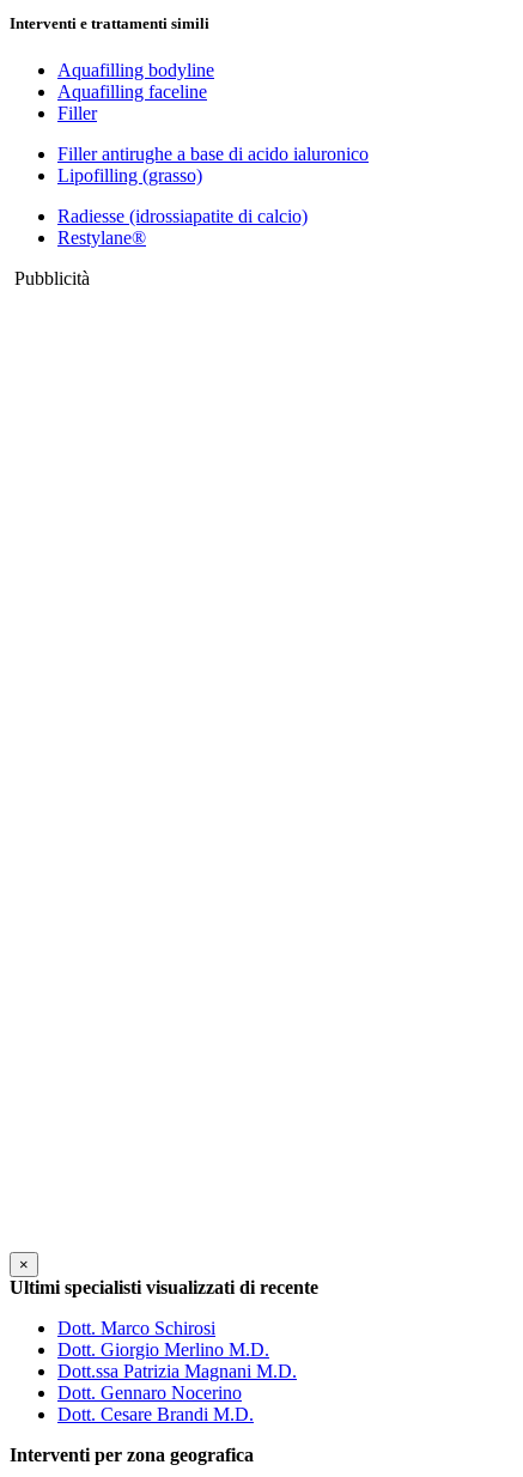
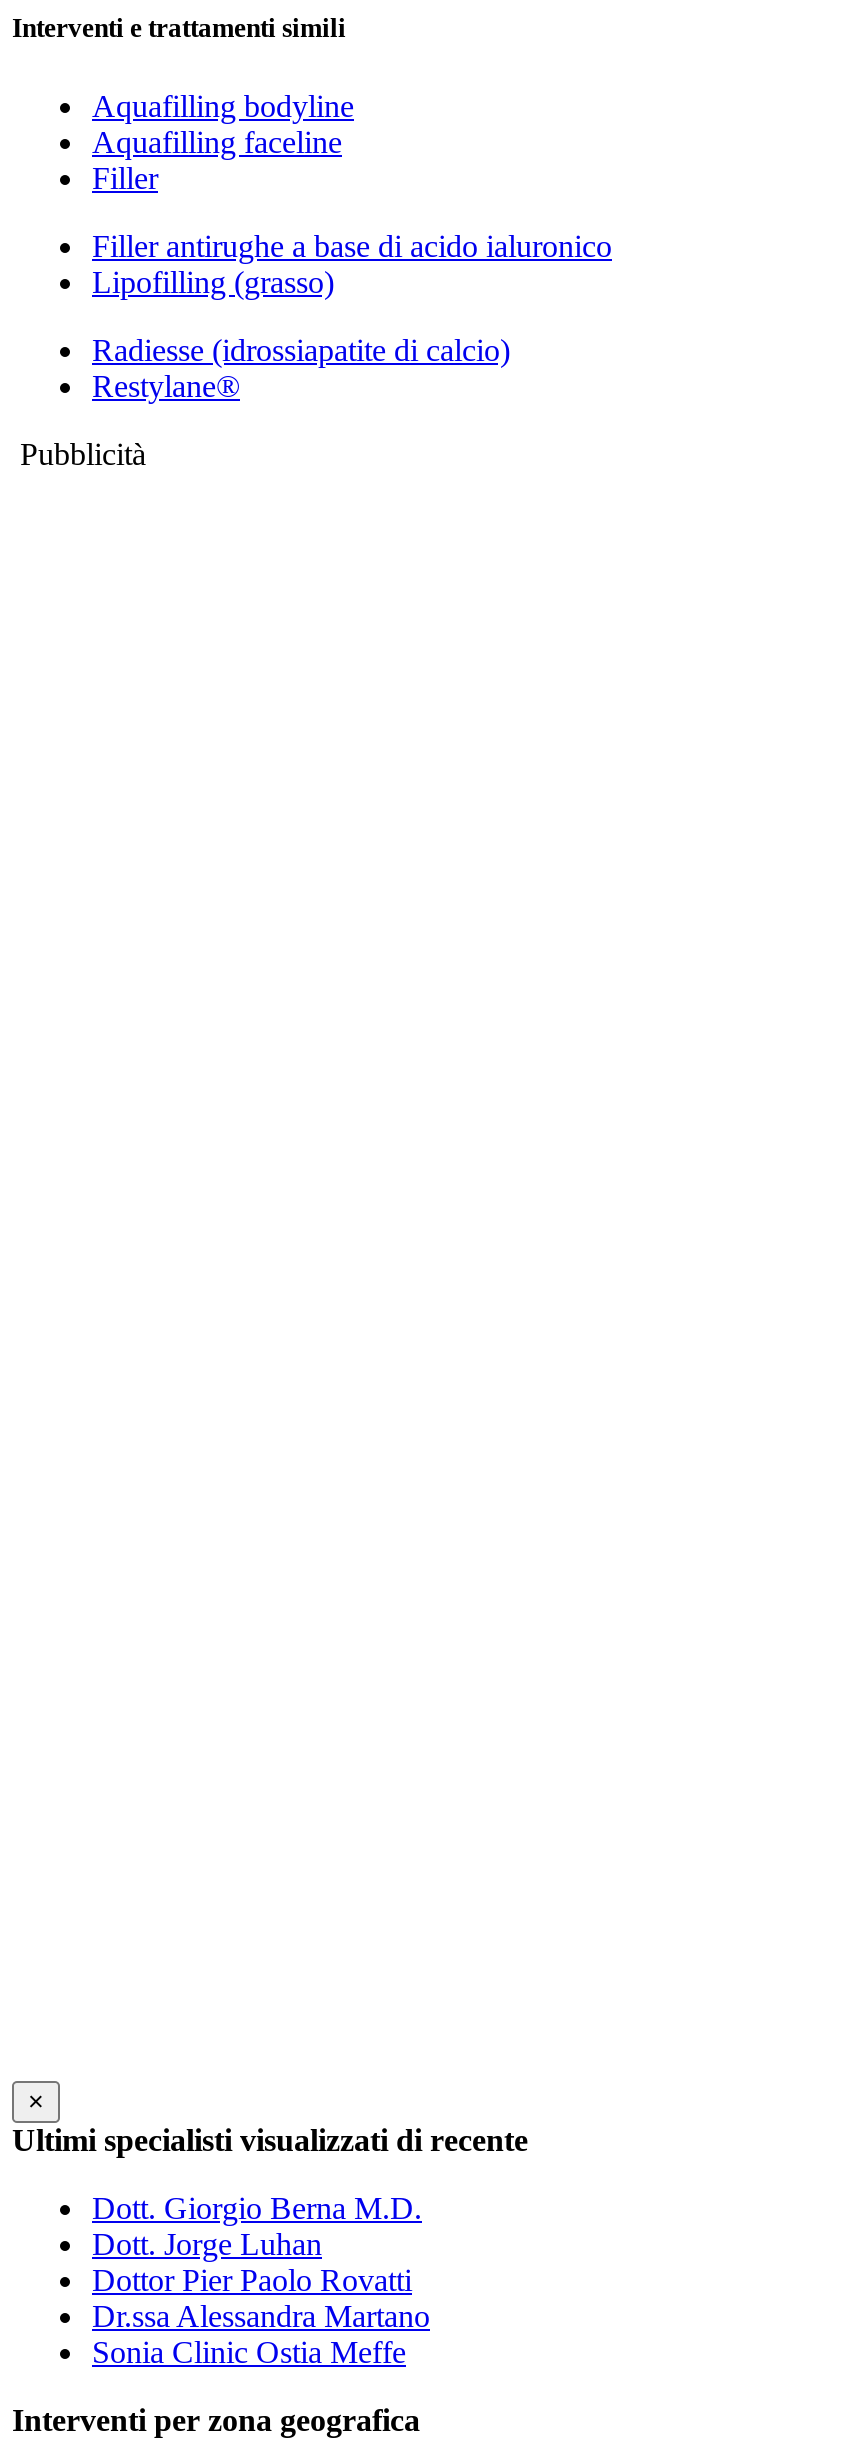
- Dott. Marco Schirosi
- Dott. Giorgio Merlino M.D.
- Dott.ssa Patrizia Magnani M.D.
- Dott. Gennaro Nocerino
- Dott. Cesare Brandi M.D.
+ Dott. Giorgio Berna M.D.
+ Dott. Jorge Luhan
+ Dottor Pier Paolo Rovatti
+ Dr.ssa Alessandra Martano
+ Sonia Clinic Ostia Meffe
